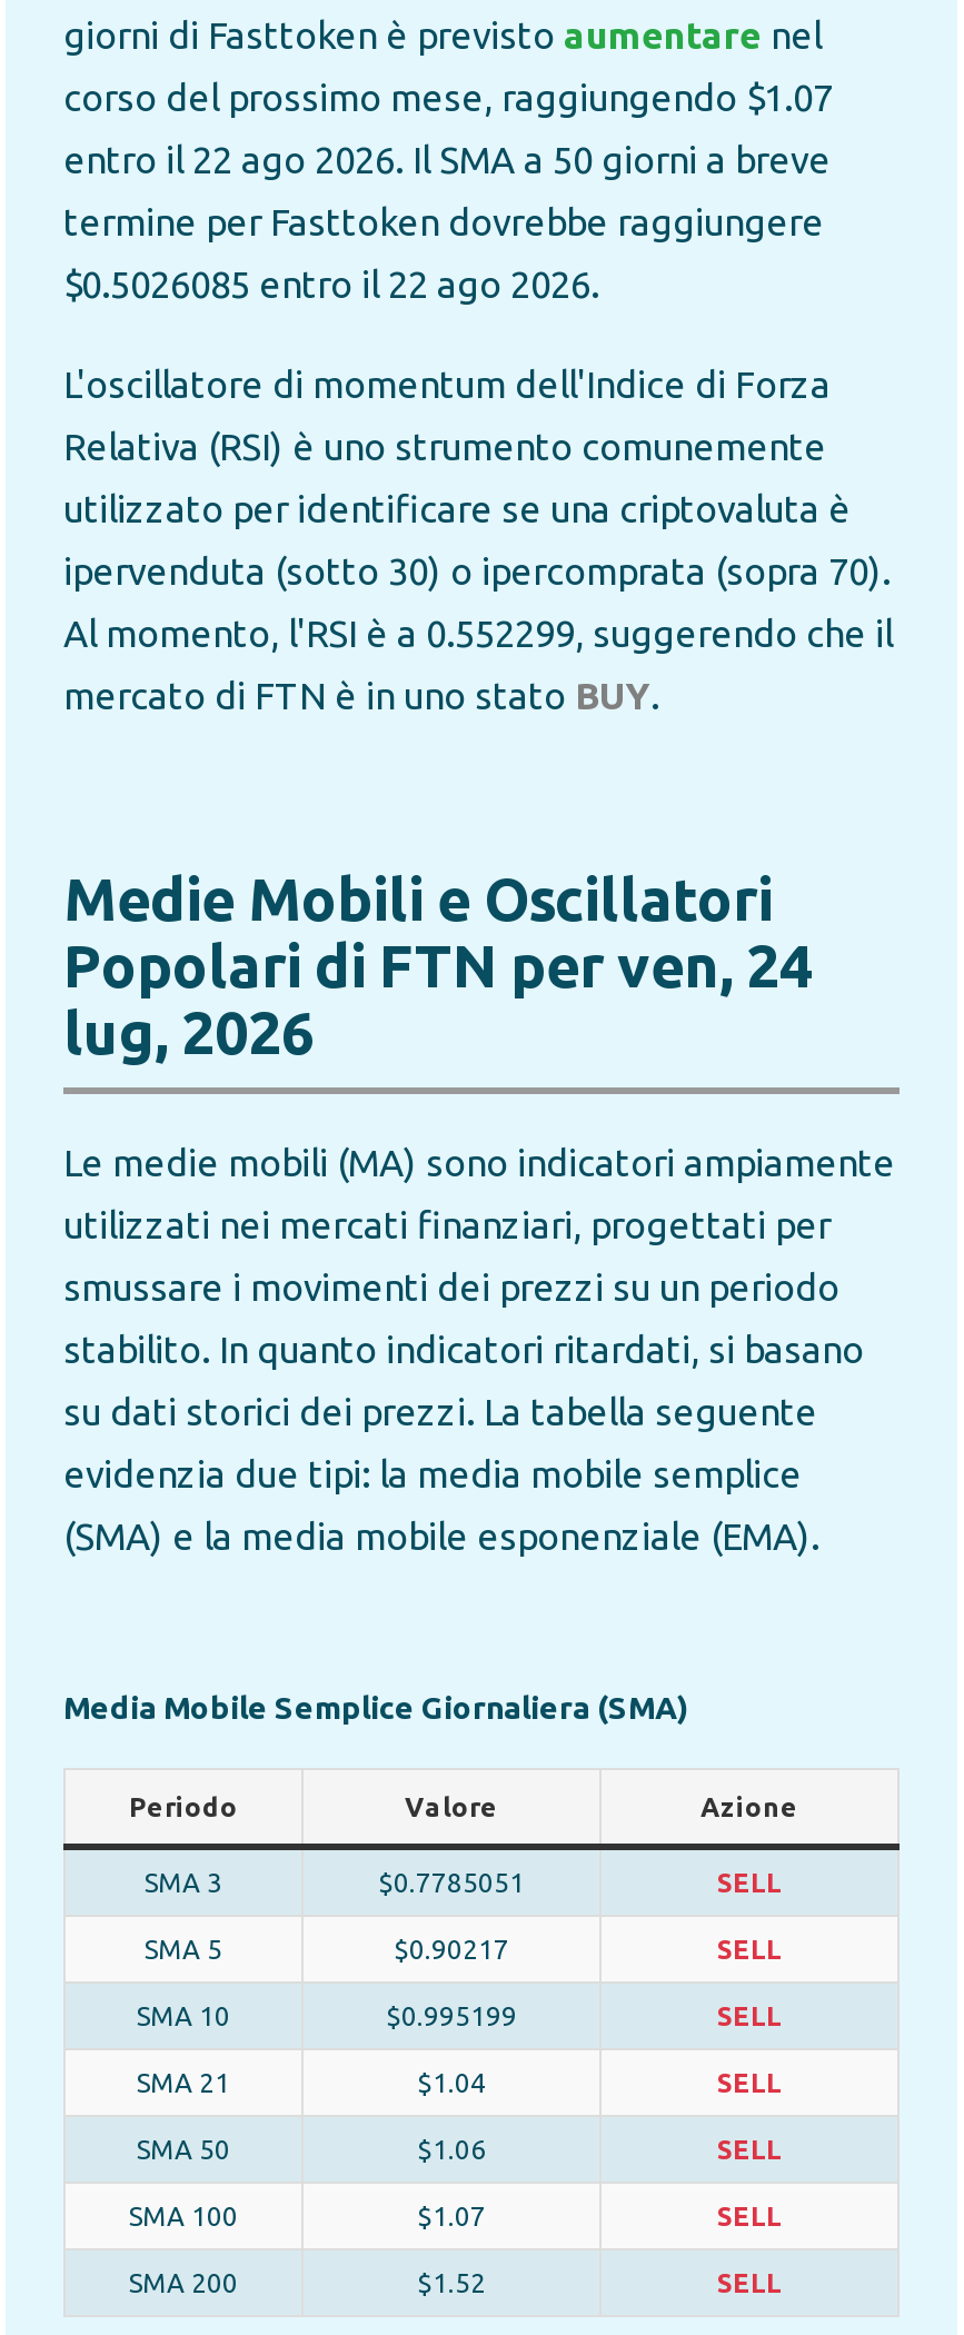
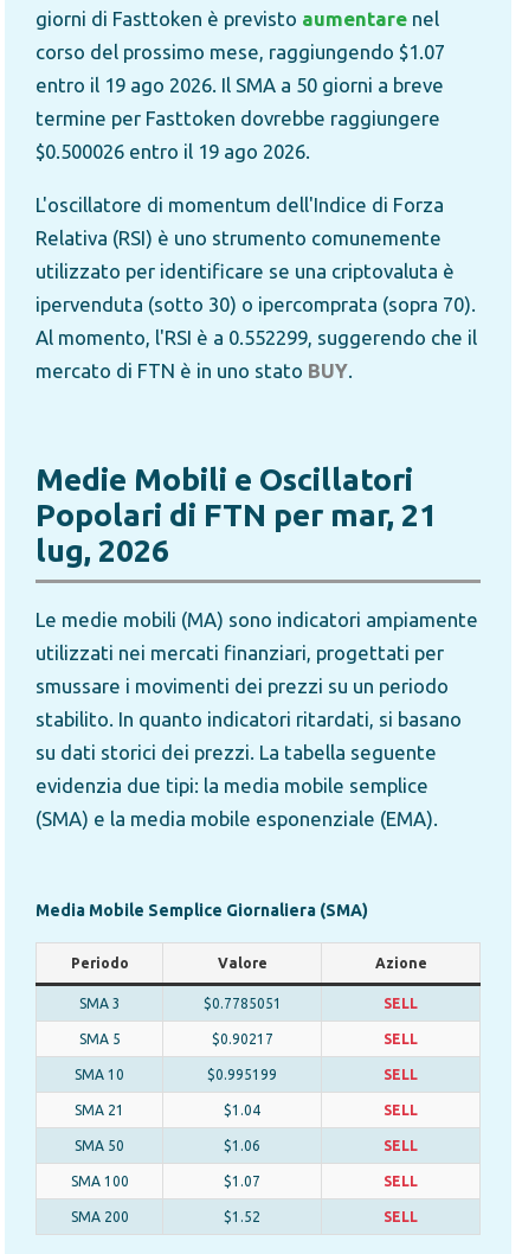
- entro il 22 ago 2026. Il SMA a 50 giorni a breve
+ entro il 19 ago 2026. Il SMA a 50 giorni a breve

- $0.5026085 entro il 22 ago 2026.
+ $0.500026 entro il 19 ago 2026.

- Popolari di FTN per ven, 24
+ Popolari di FTN per mar, 21
